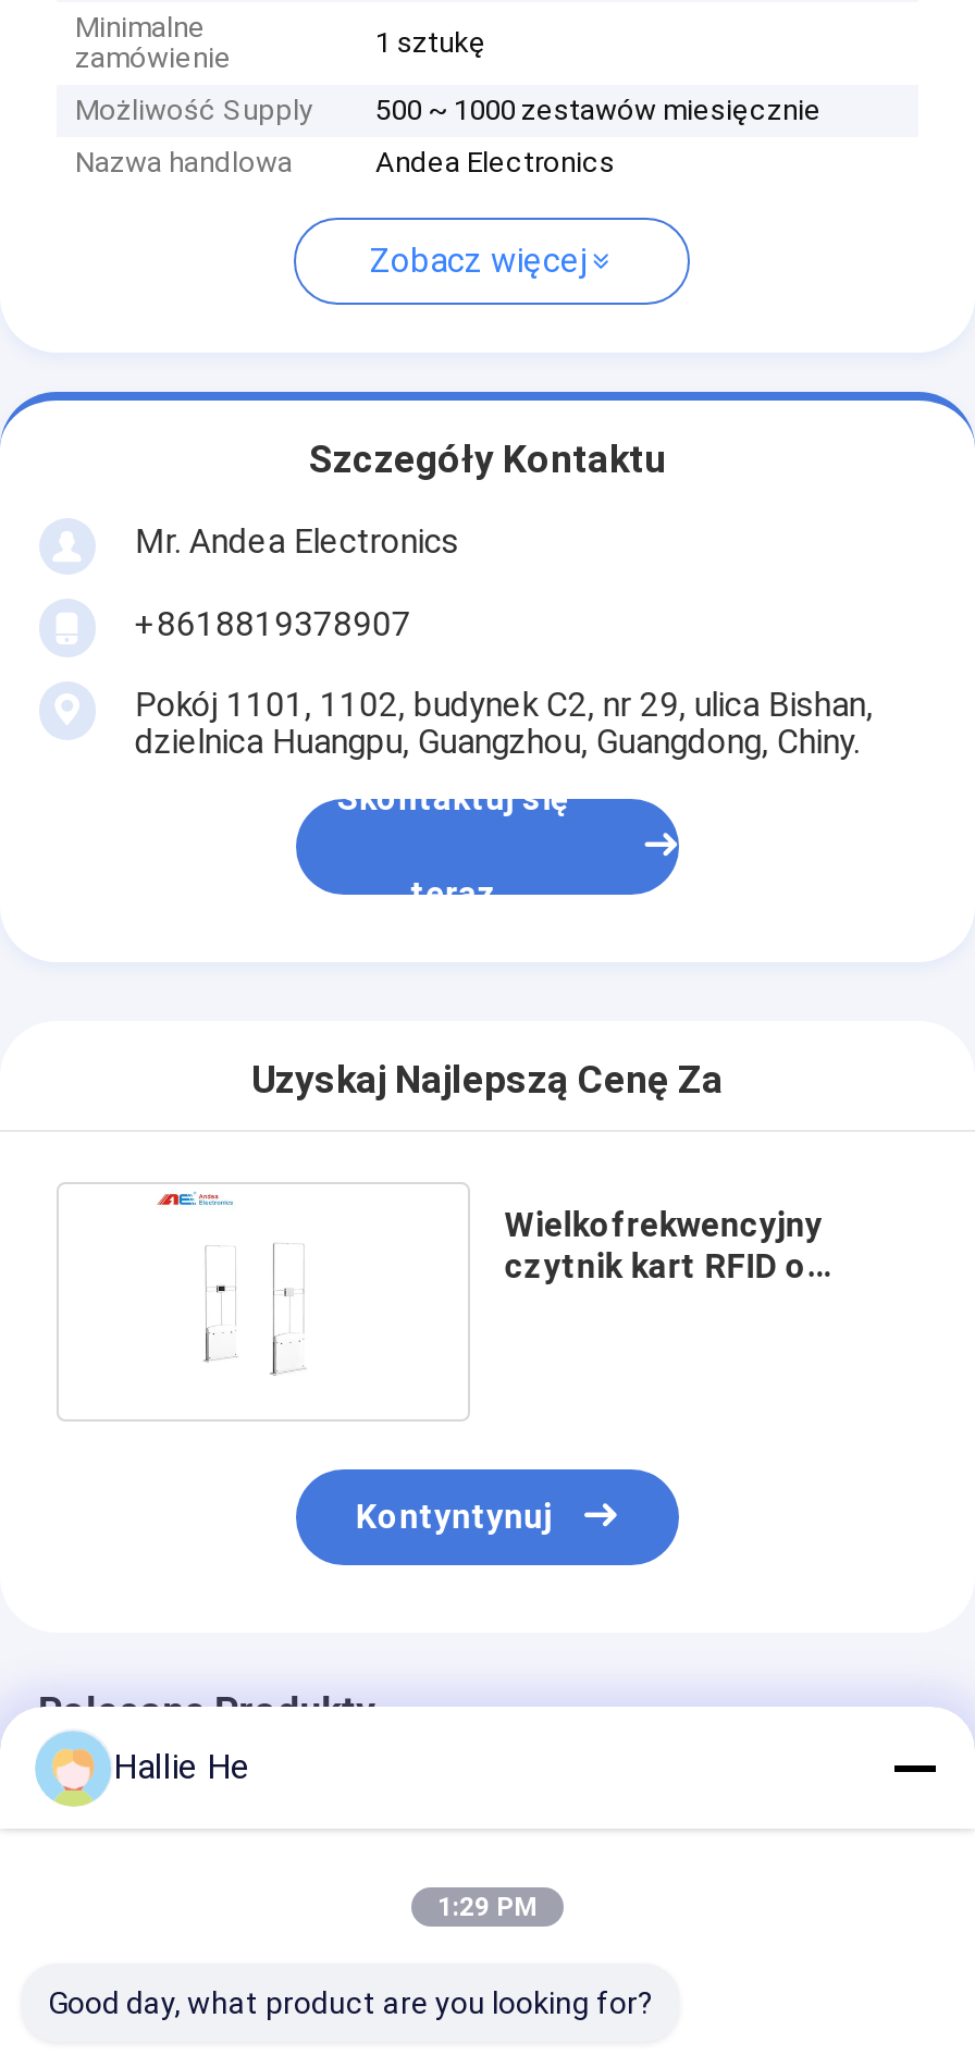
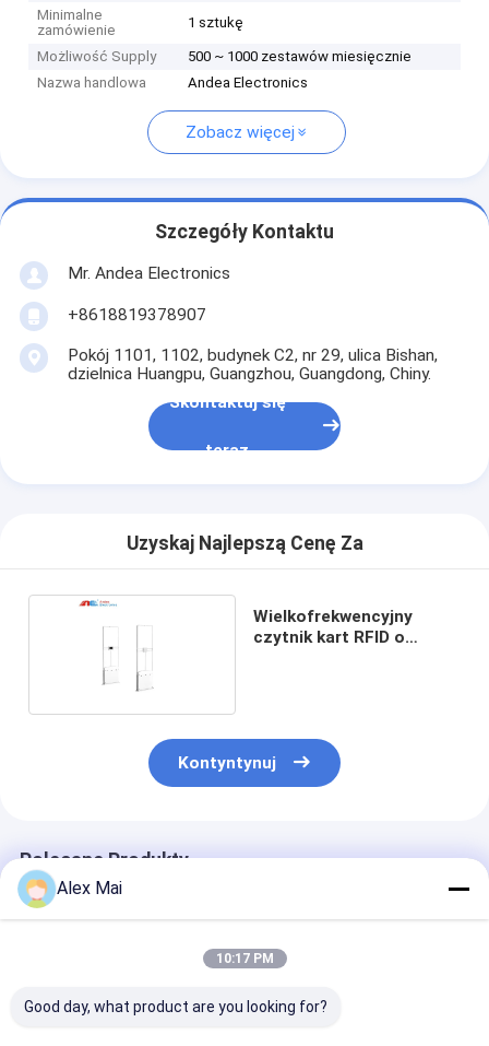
- Hallie He
+ Alex Mai

- 1:29 PM
+ 10:17 PM
